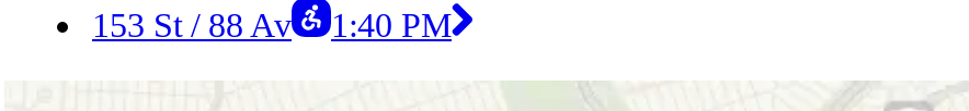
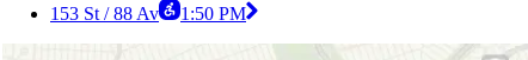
- 153 St / 88 Av 1:40 PM
+ 153 St / 88 Av 1:50 PM
